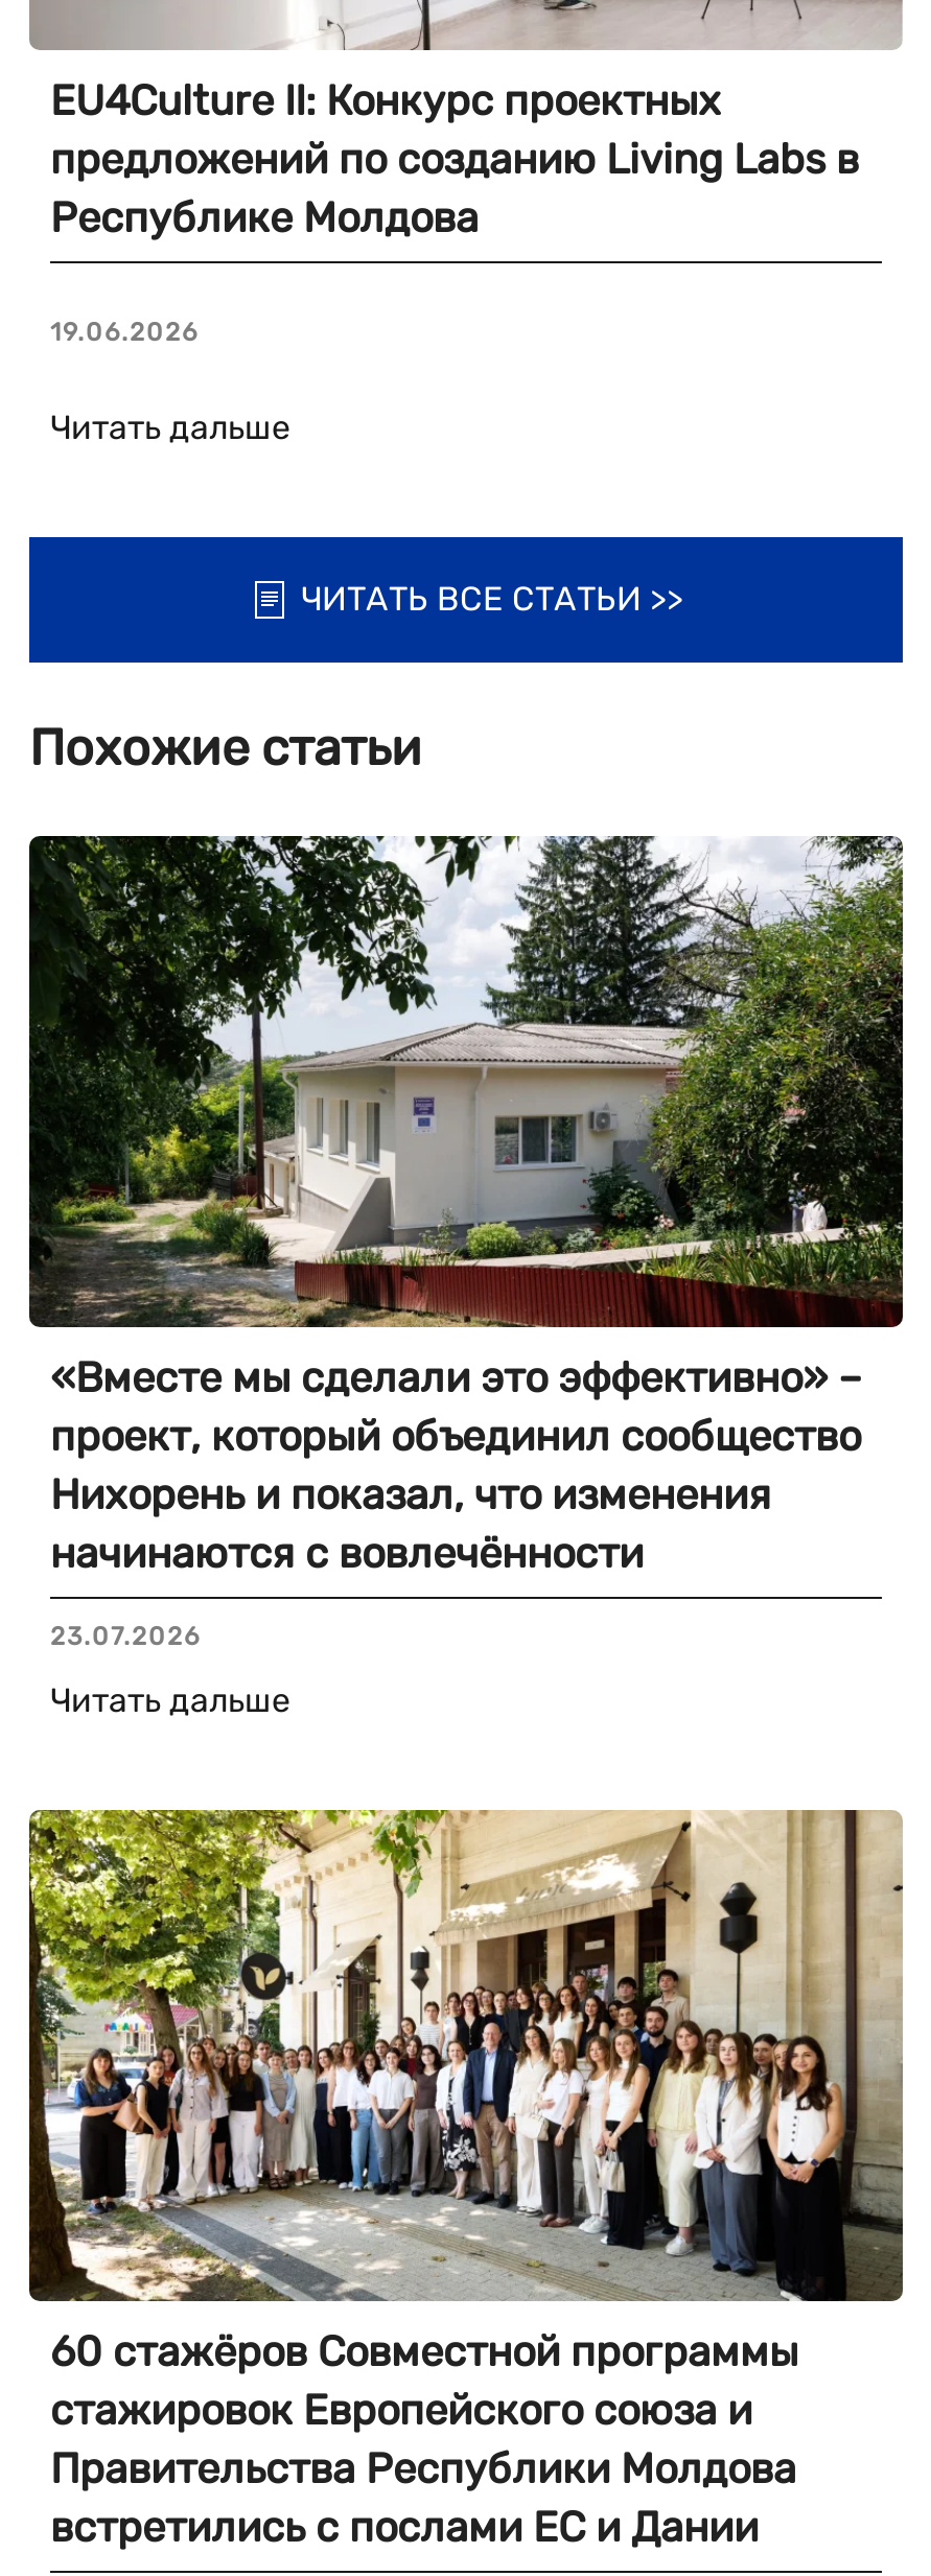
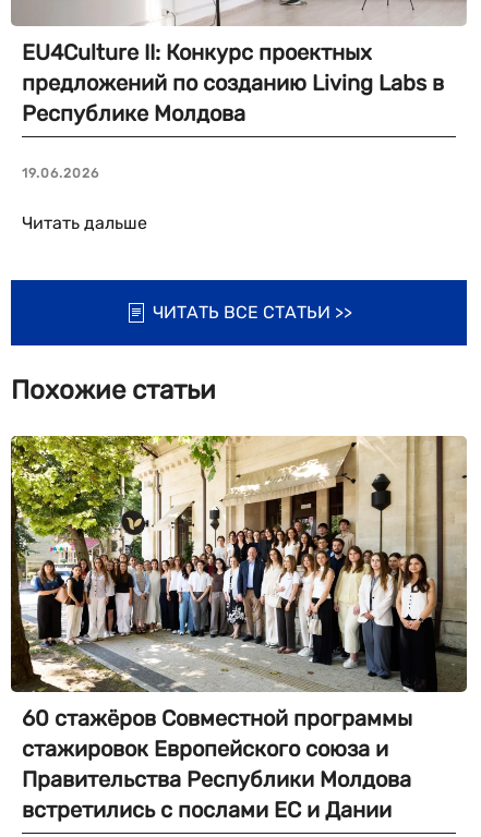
- [image]
- «Вместе мы сделали это эффективно» –
- проект, который объединил сообщество
- Нихорень и показал, что изменения
- начинаются с вовлечённости
- 23.07.2026
- Читать дальше
